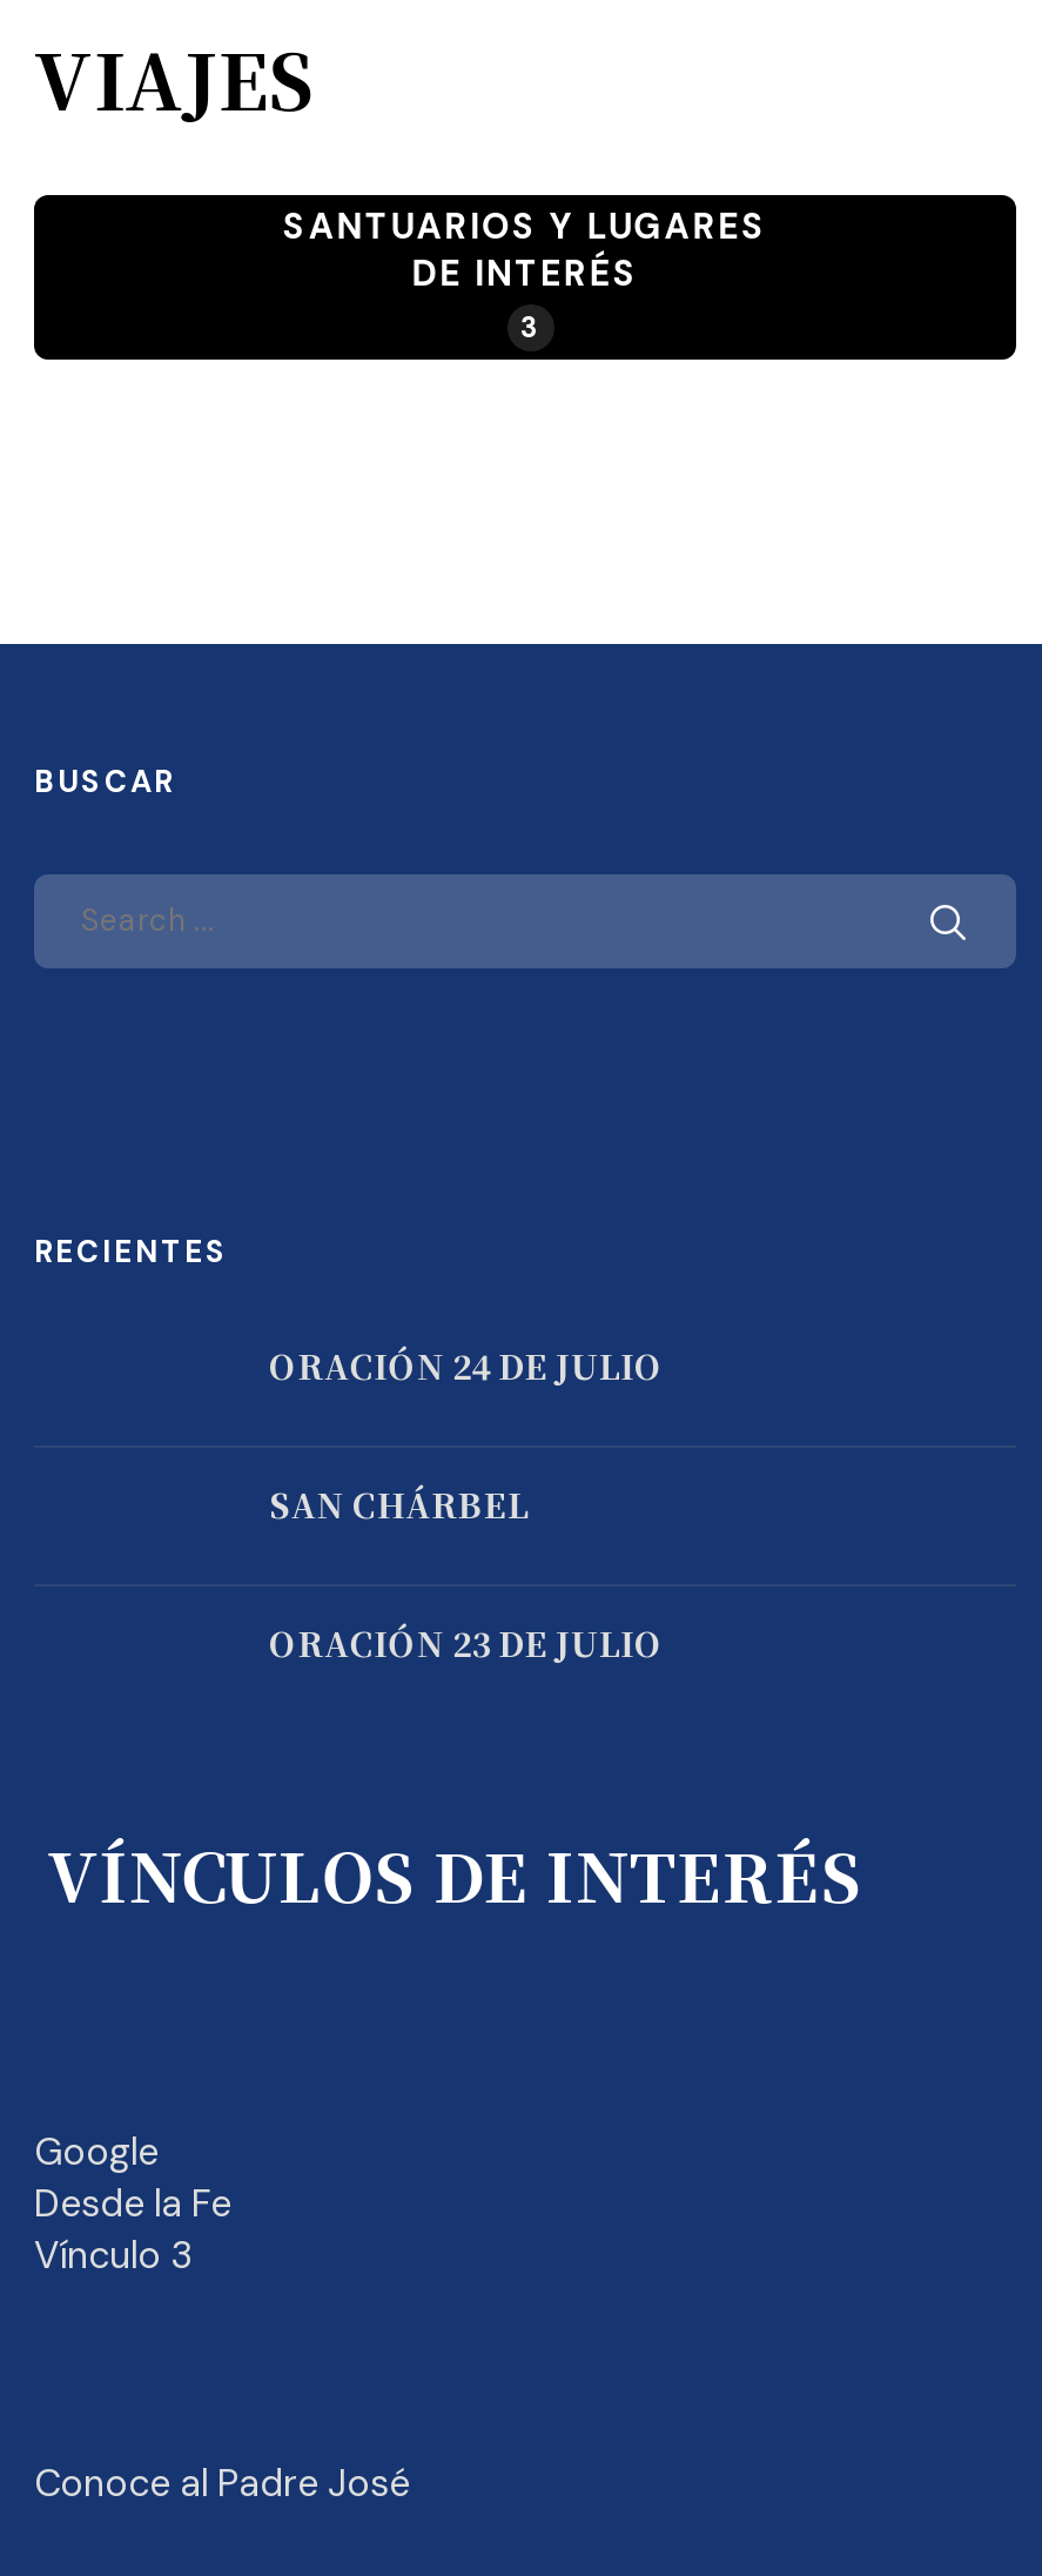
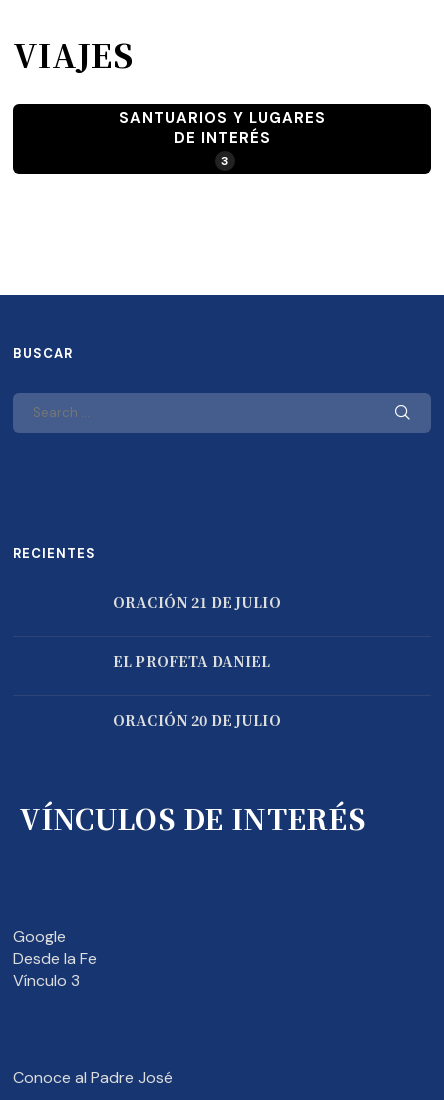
- ORACIÓN 24 DE JULIO
+ ORACIÓN 21 DE JULIO

- SAN CHÁRBEL
+ EL PROFETA DANIEL

- ORACIÓN 23 DE JULIO
+ ORACIÓN 20 DE JULIO
